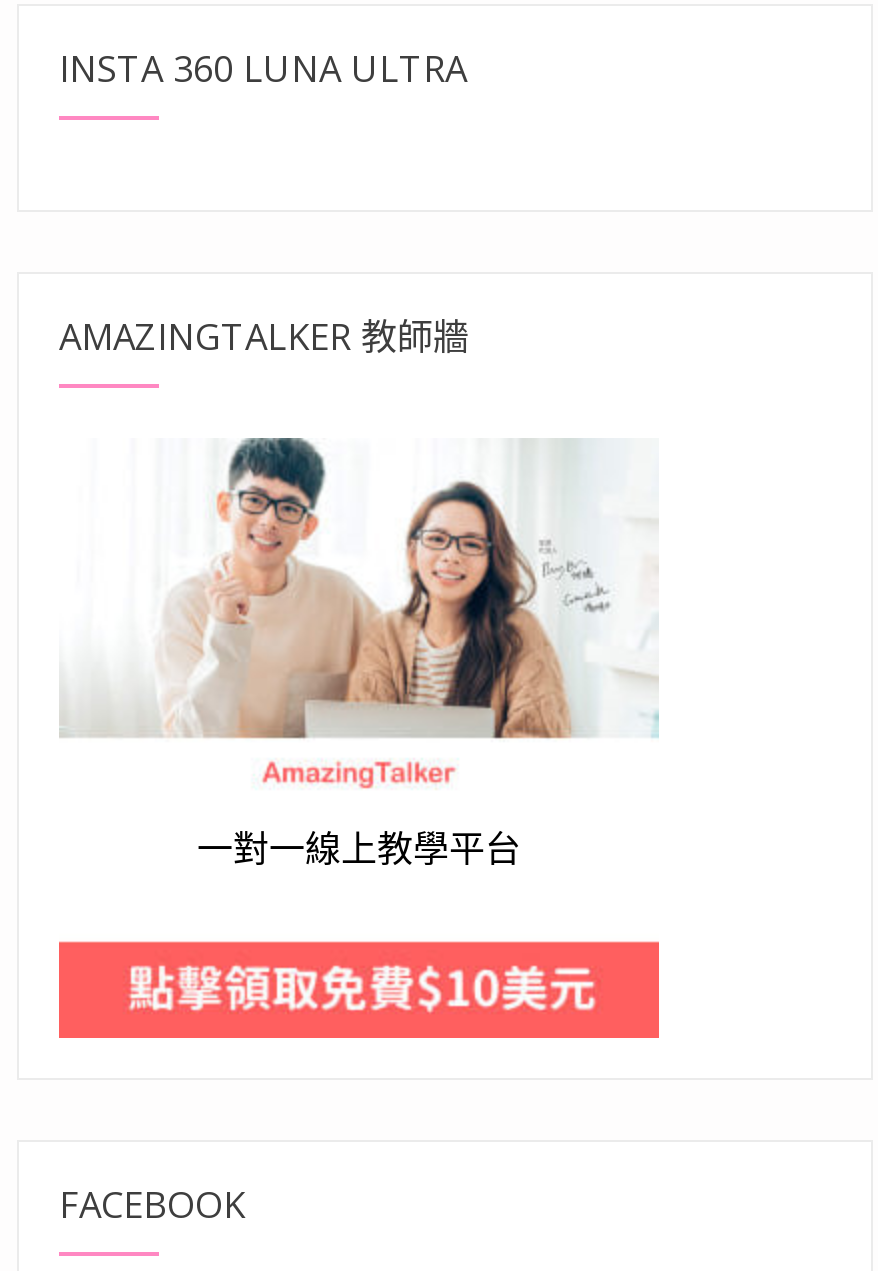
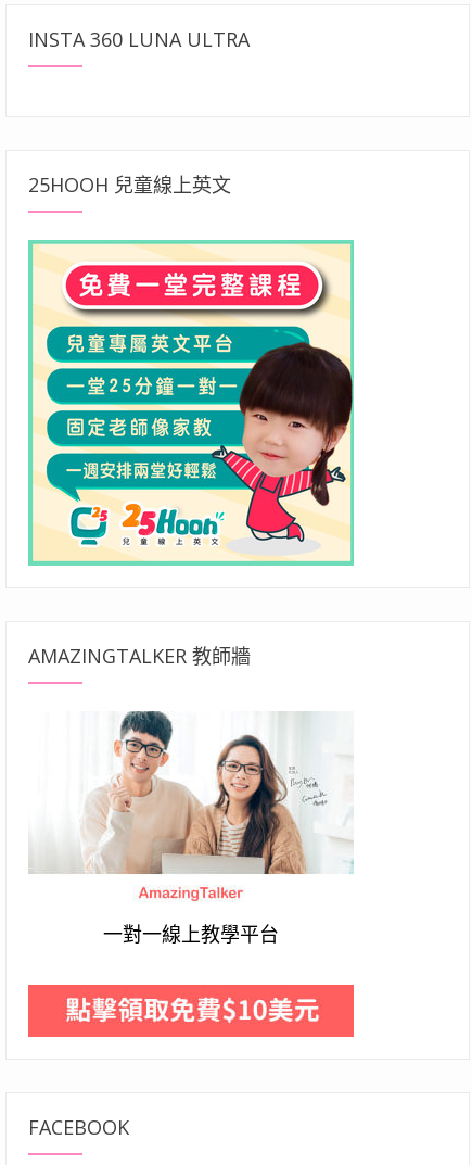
+ [image]

+ 25HOOH 兒童線上英文
